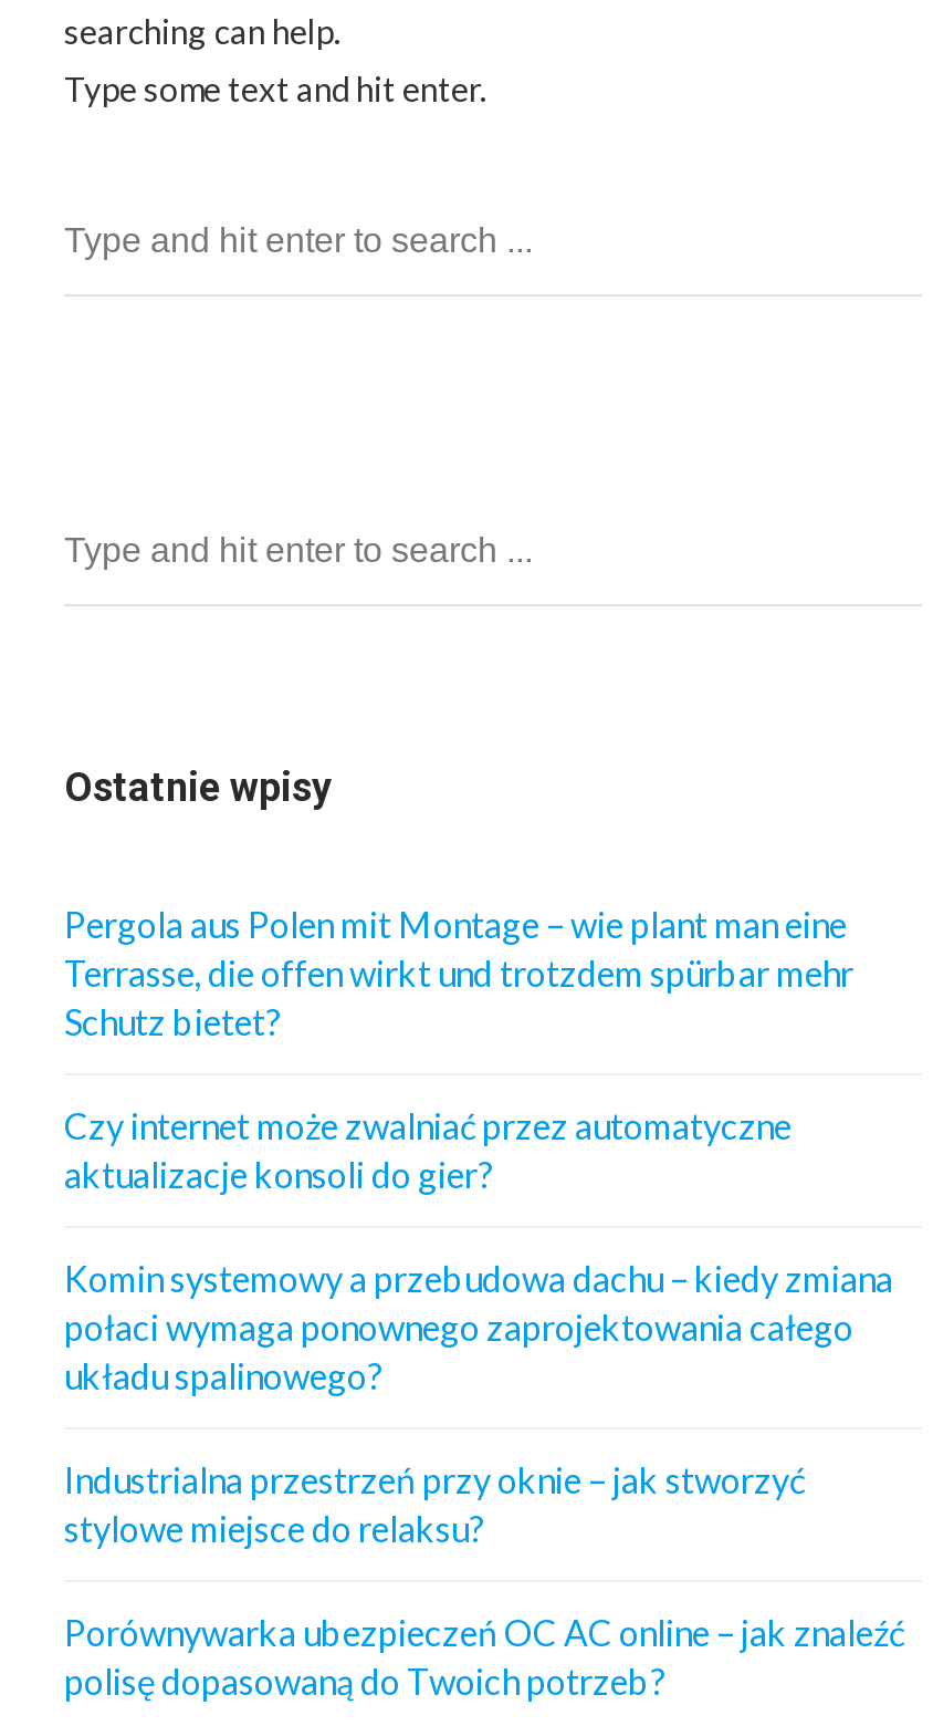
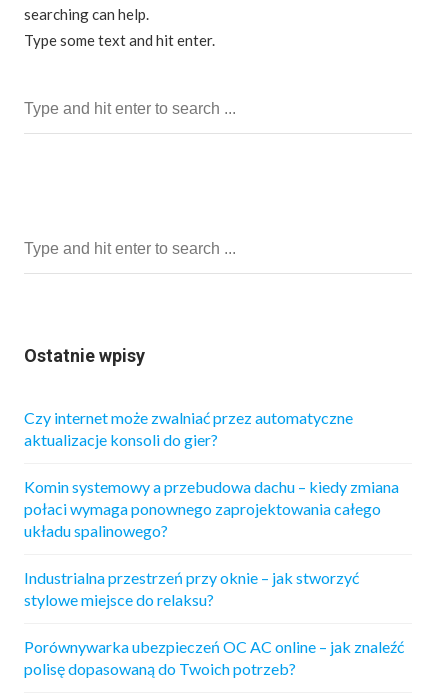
- Pergola aus Polen mit Montage – wie plant man eine
- Terrasse, die offen wirkt und trotzdem spürbar mehr
- Schutz bietet?
